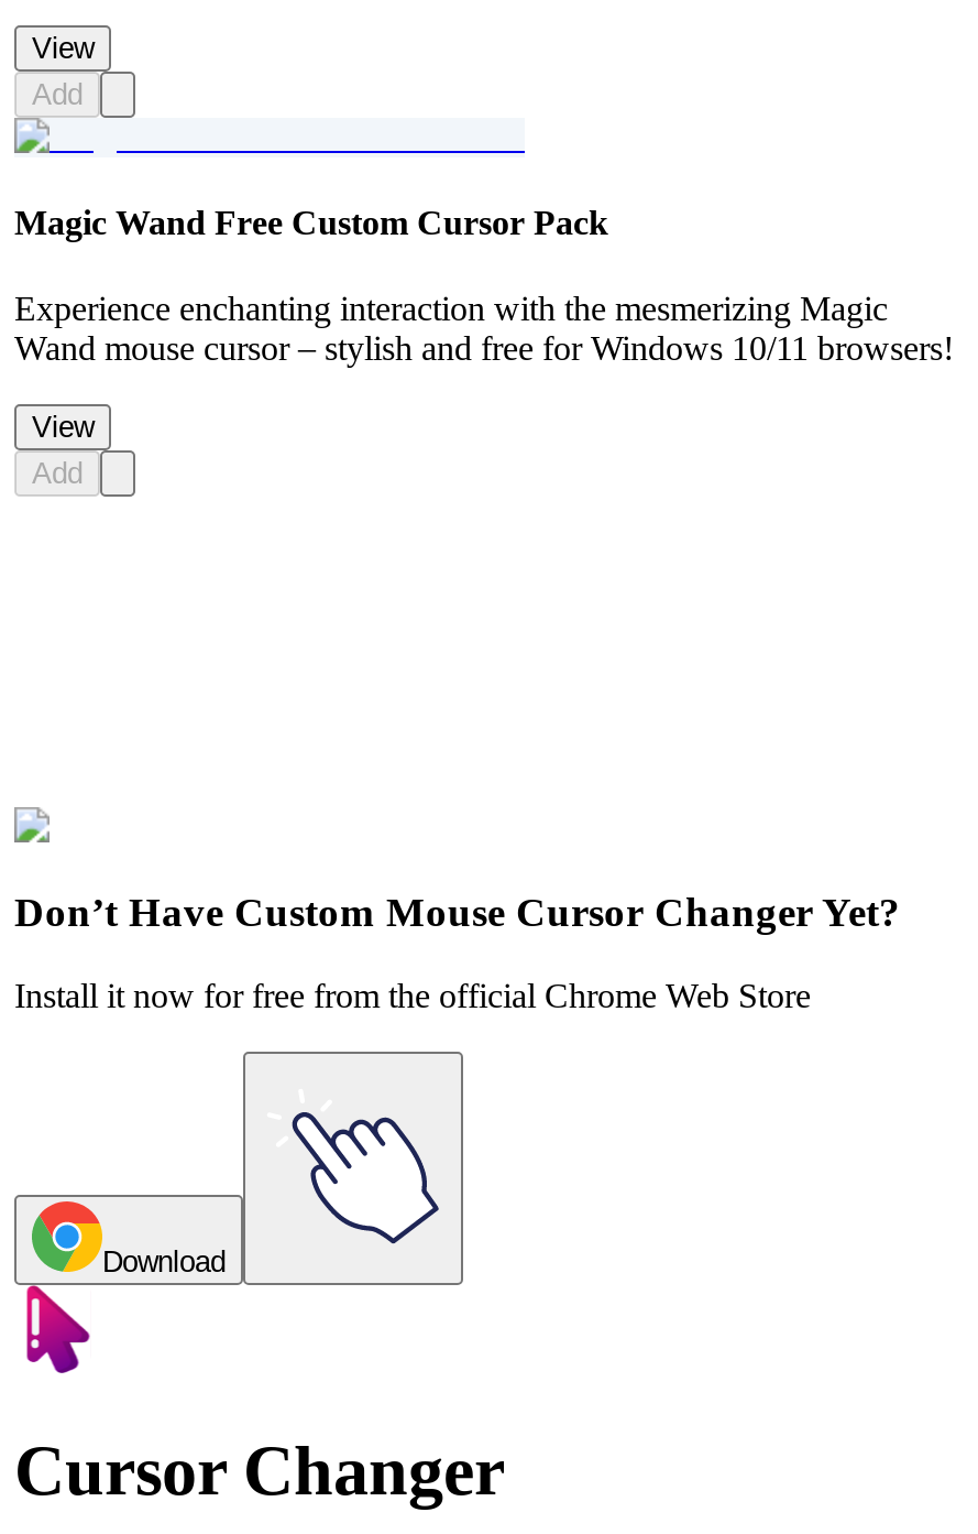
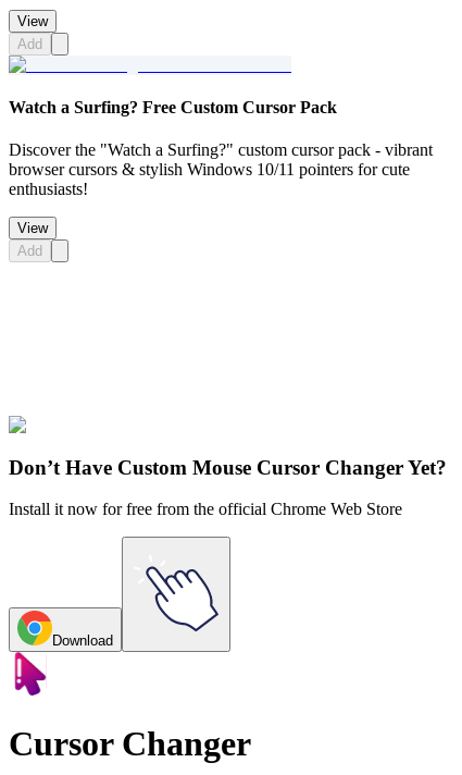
- Magic Wand Free Custom Cursor Pack
+ Watch a Surfing? Free Custom Cursor Pack

- Experience enchanting interaction with the mesmerizing Magic
- Wand mouse cursor – stylish and free for Windows 10/11 browsers!
+ Discover the "Watch a Surfing?" custom cursor pack - vibrant
+ browser cursors & stylish Windows 10/11 pointers for cute
+ enthusiasts!
